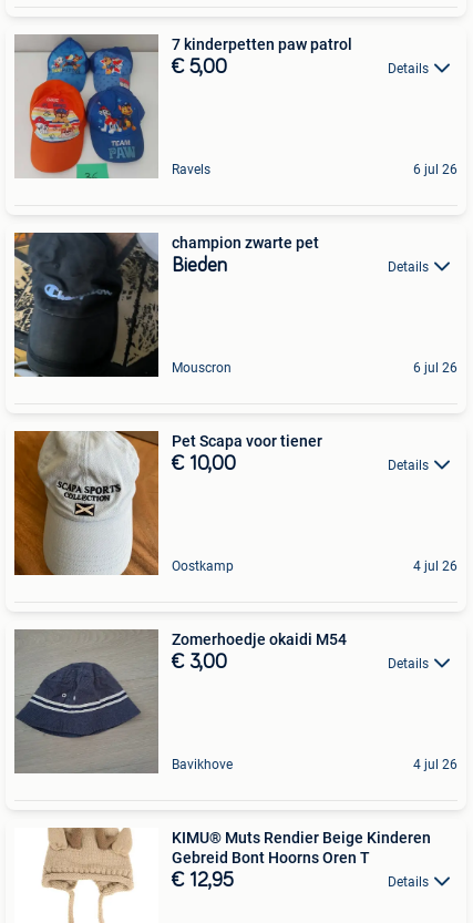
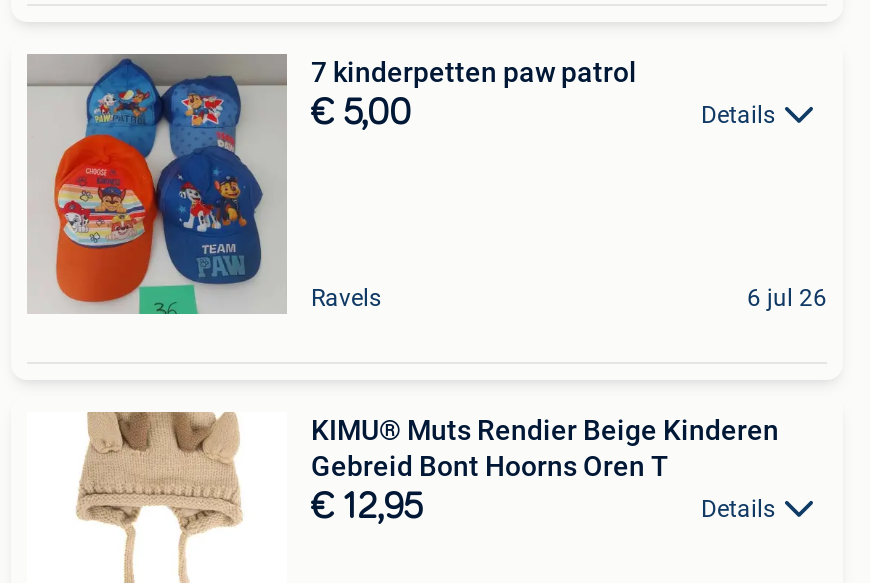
- [image]
- champion zwarte pet
- Bieden
- Details

- Mouscron
- 6 jul 26

- [image]
- Pet Scapa voor tiener
- € 10,00
- Details

- Oostkamp
- 4 jul 26

- [image]
- Zomerhoedje okaidi M54
- € 3,00
- Details

- Bavikhove
- 4 jul 26
